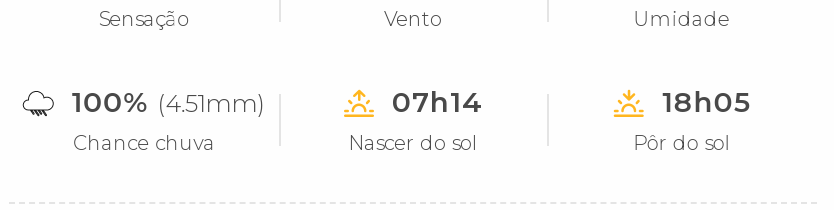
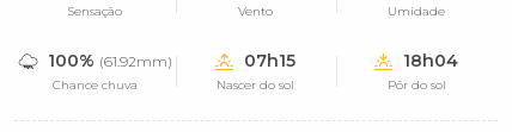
- 100% (4.51mm)
+ 100% (61.92mm)

- 07h14
+ 07h15

- 18h05
+ 18h04
